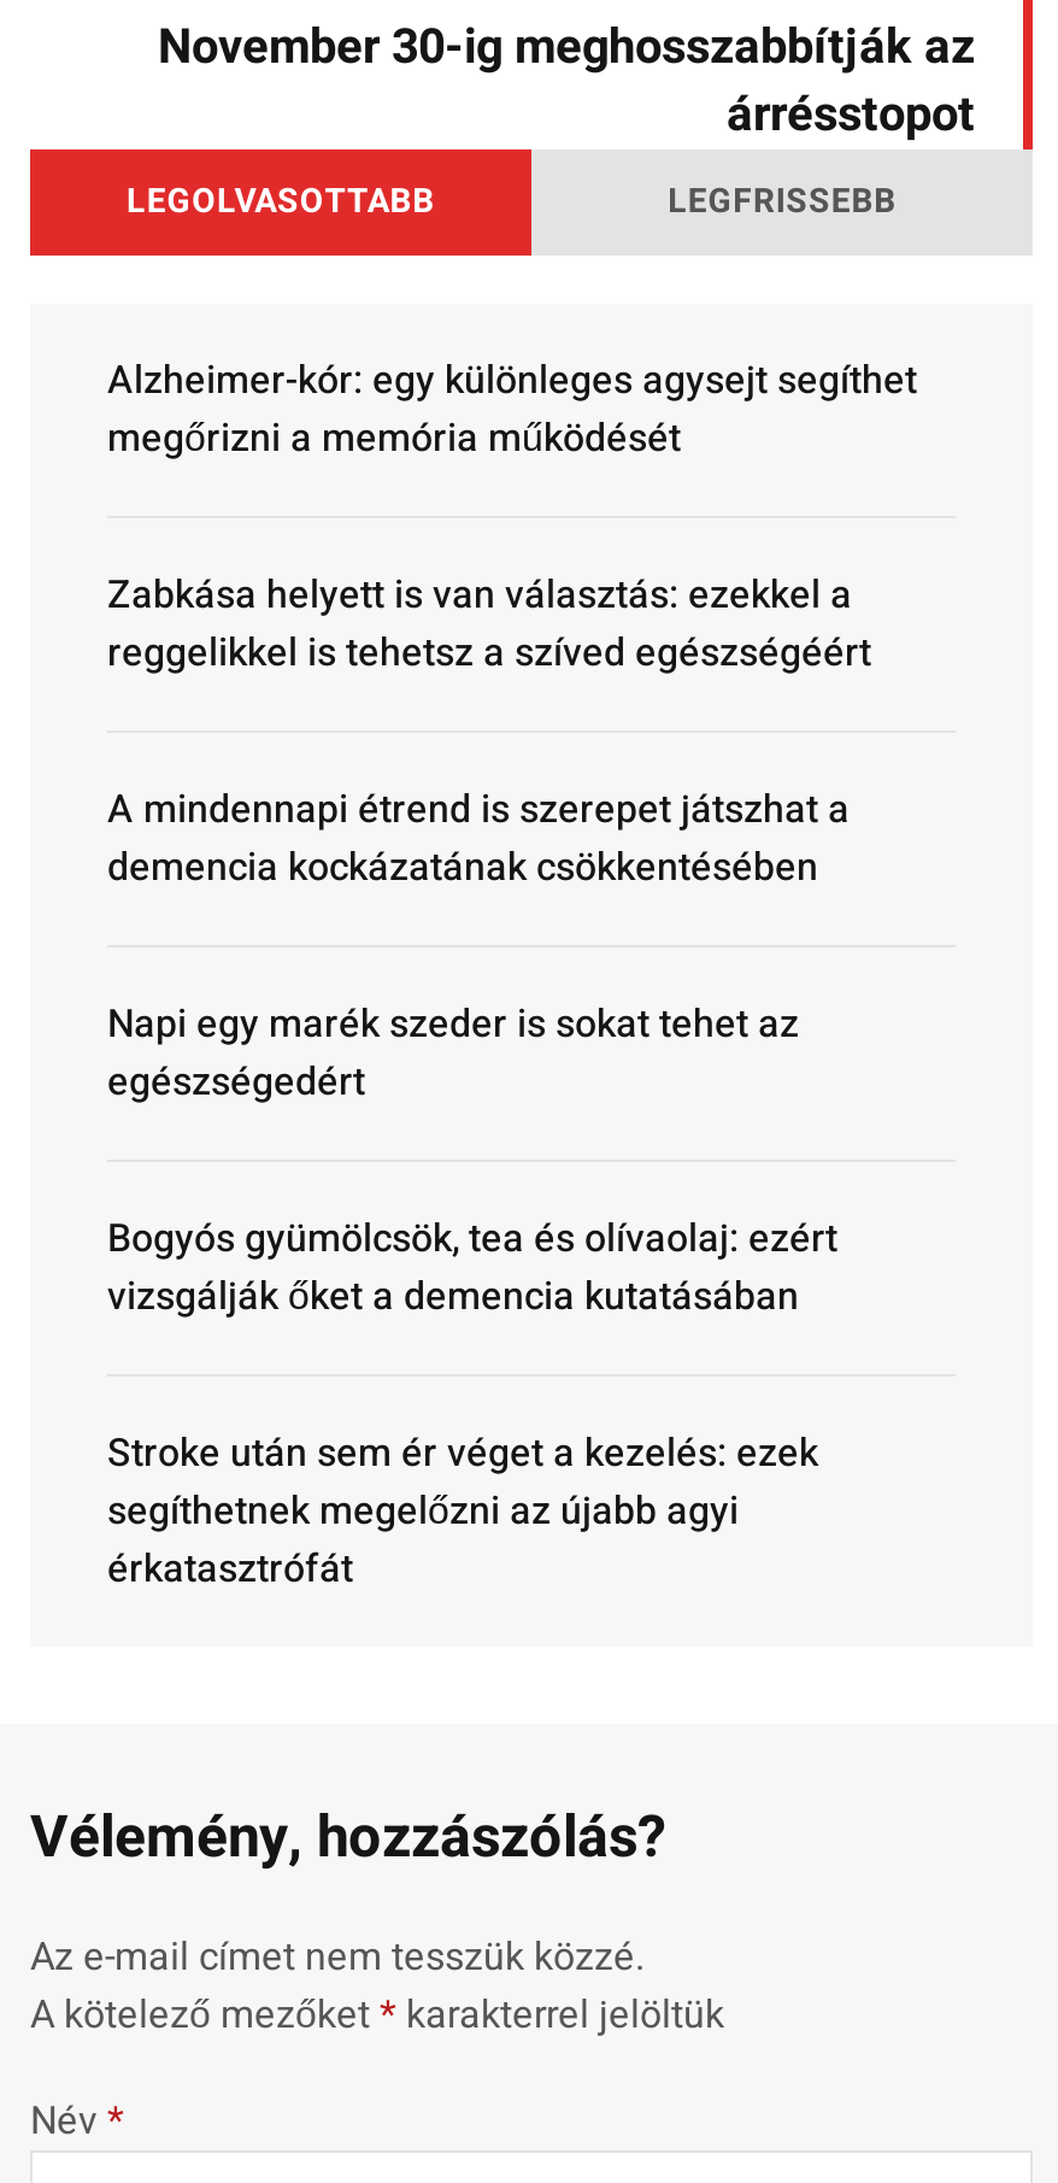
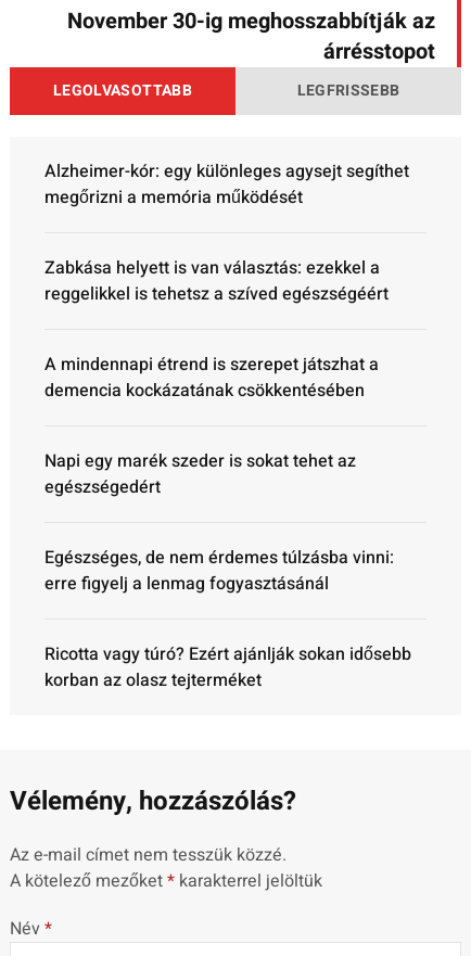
- Bogyós gyümölcsök, tea és olívaolaj: ezért
- vizsgálják őket a demencia kutatásában
+ Egészséges, de nem érdemes túlzásba vinni:
+ erre figyelj a lenmag fogyasztásánál

- Stroke után sem ér véget a kezelés: ezek
- segíthetnek megelőzni az újabb agyi
- érkatasztrófát
+ Ricotta vagy túró? Ezért ajánlják sokan idősebb
+ korban az olasz tejterméket
